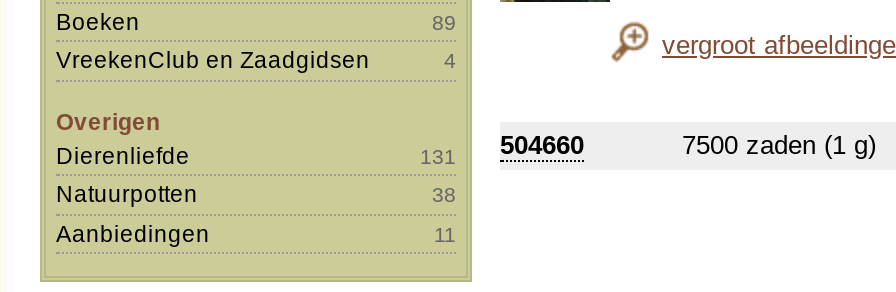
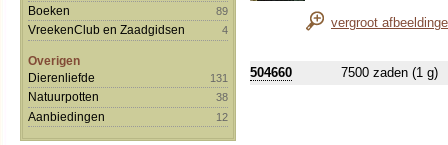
- 11
+ 12
